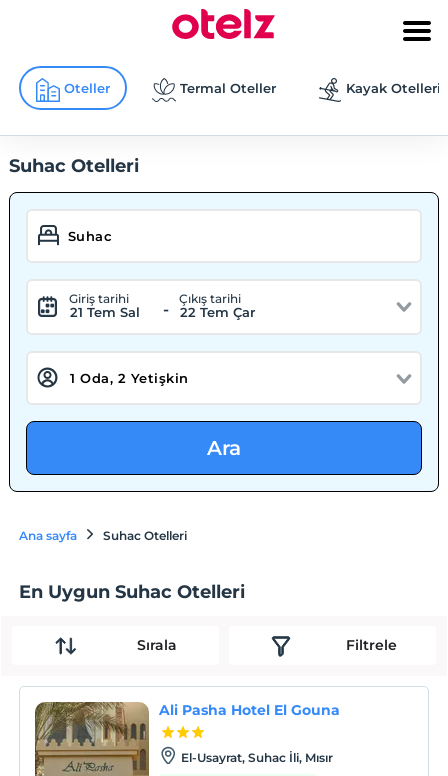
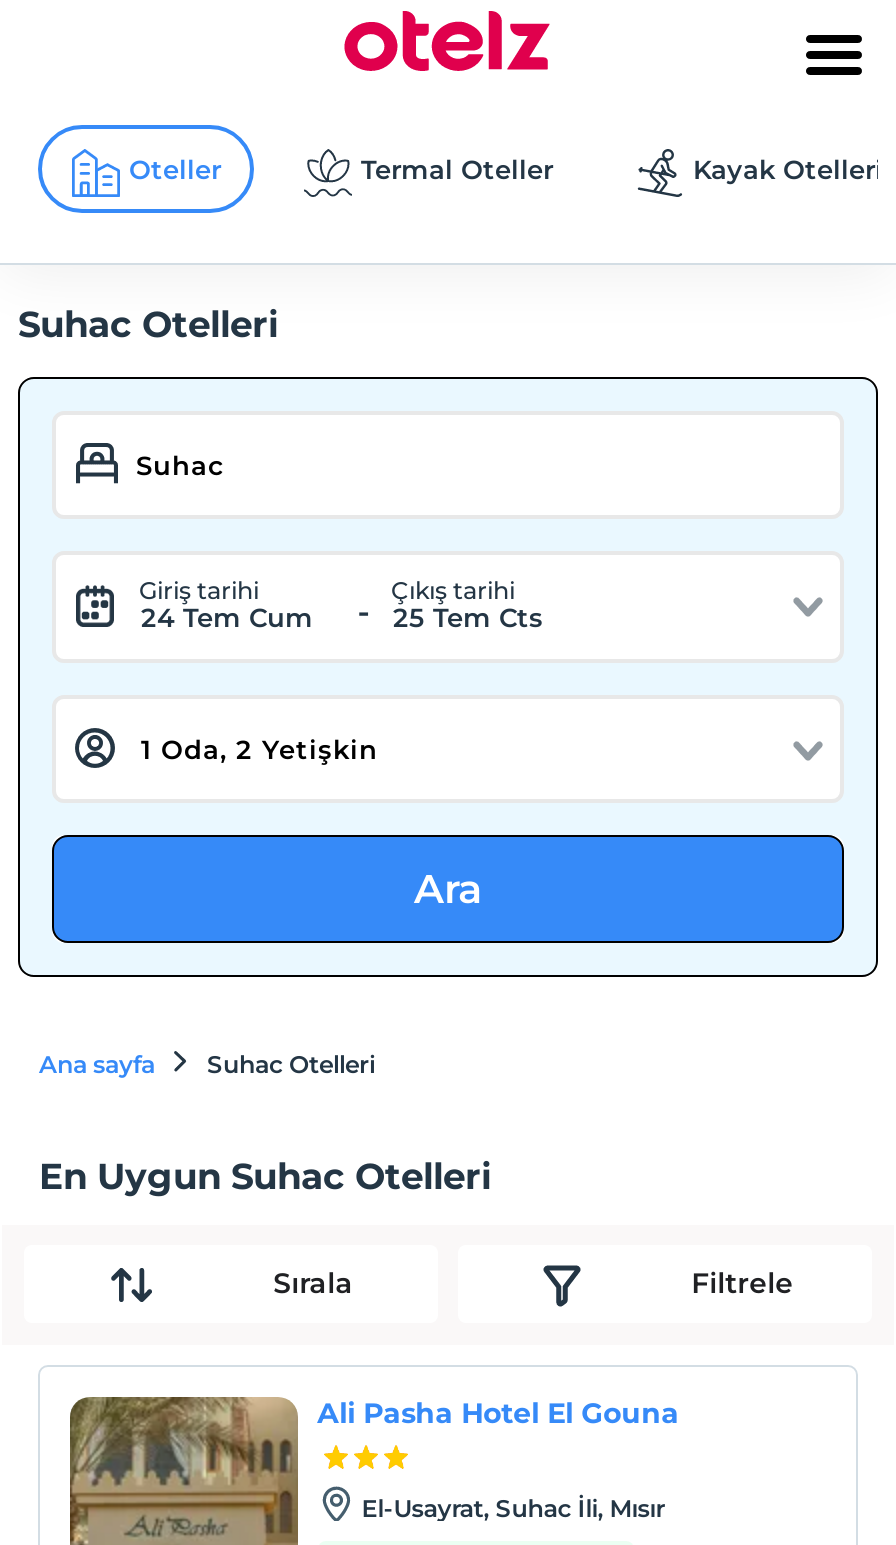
- 21 Tem Sal
+ 24 Tem Cum

- 22 Tem Çar
+ 25 Tem Cts
